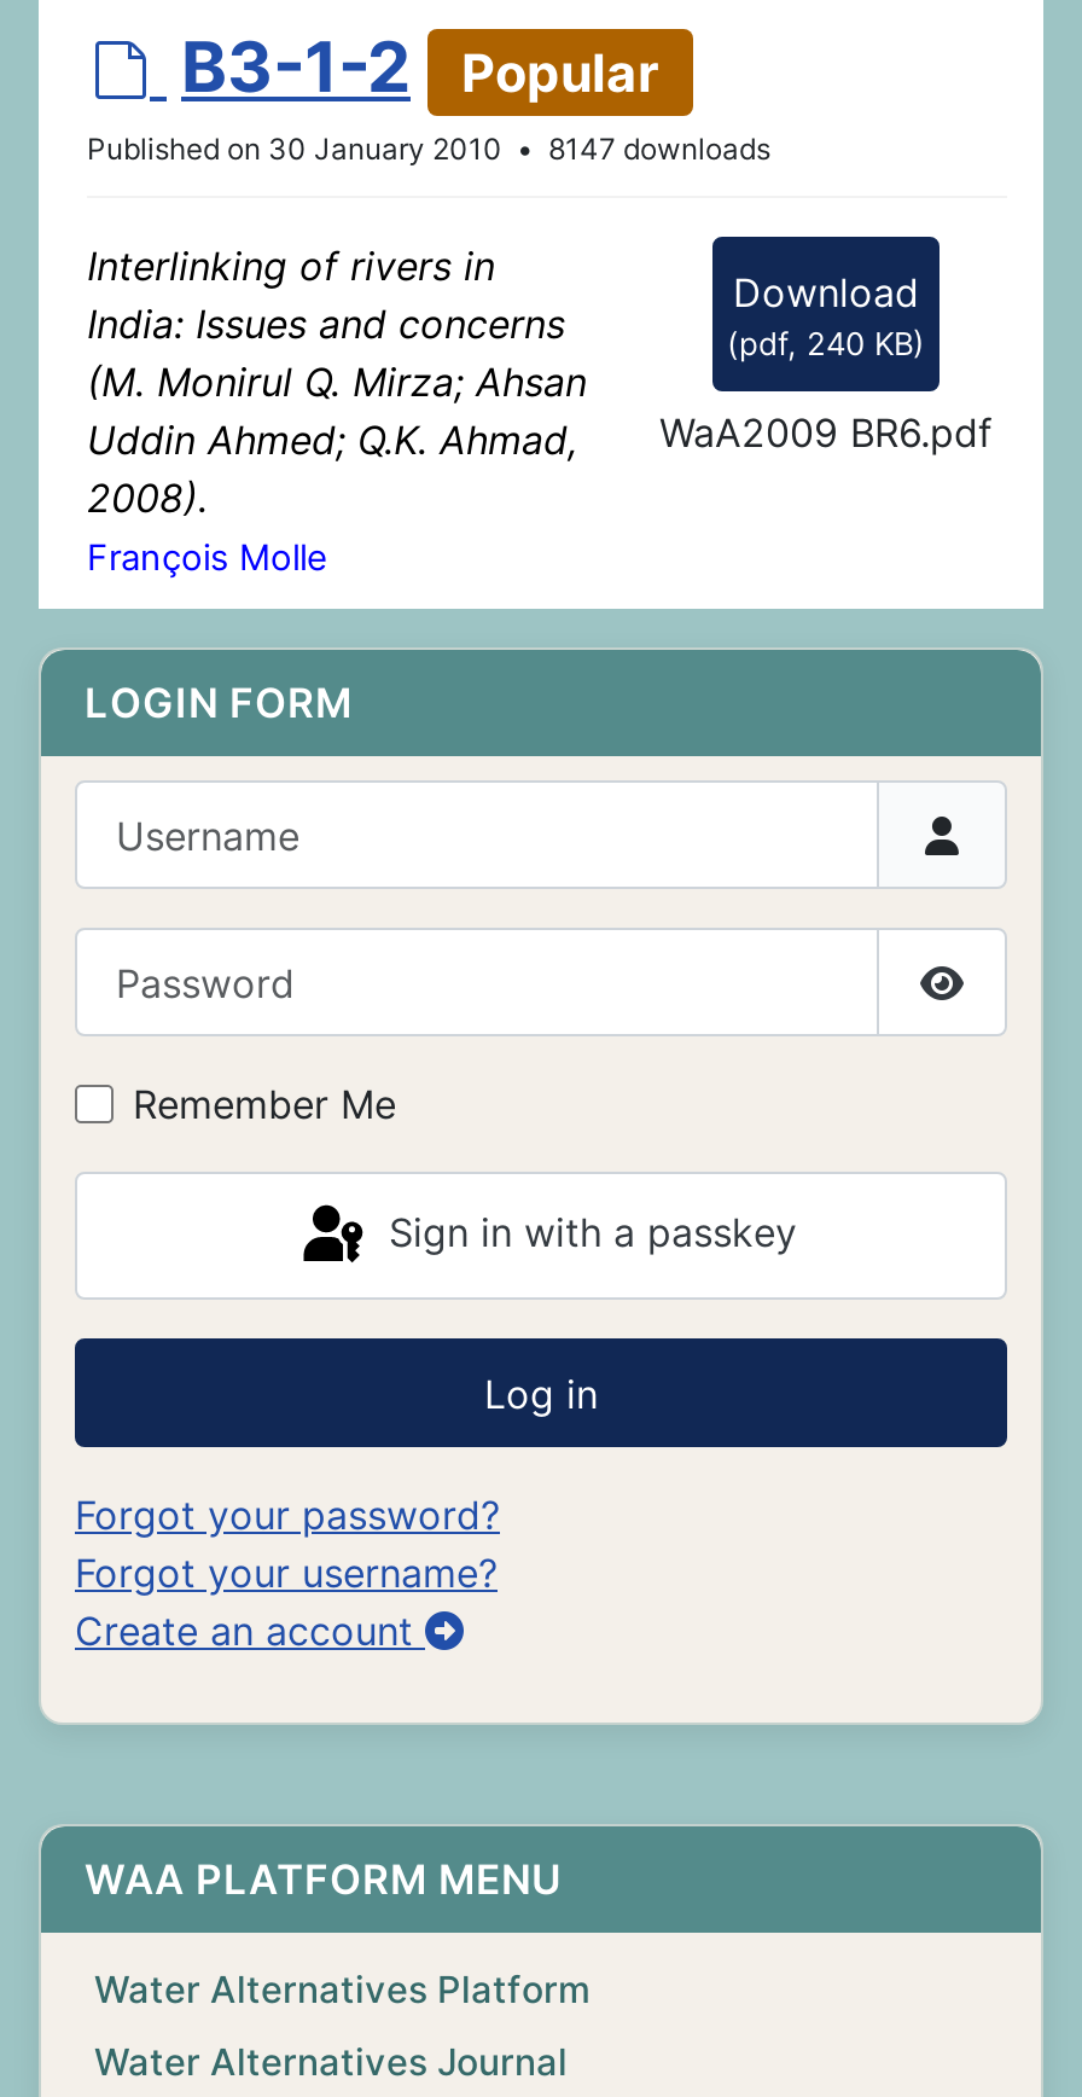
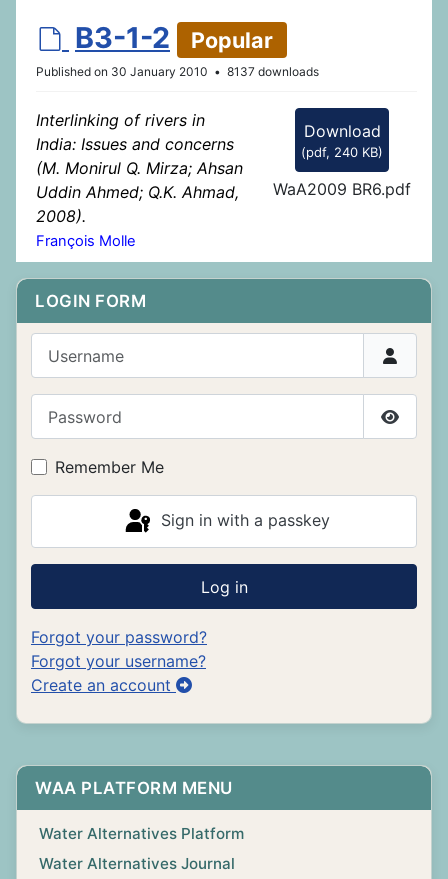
- 8147 downloads
+ 8137 downloads
